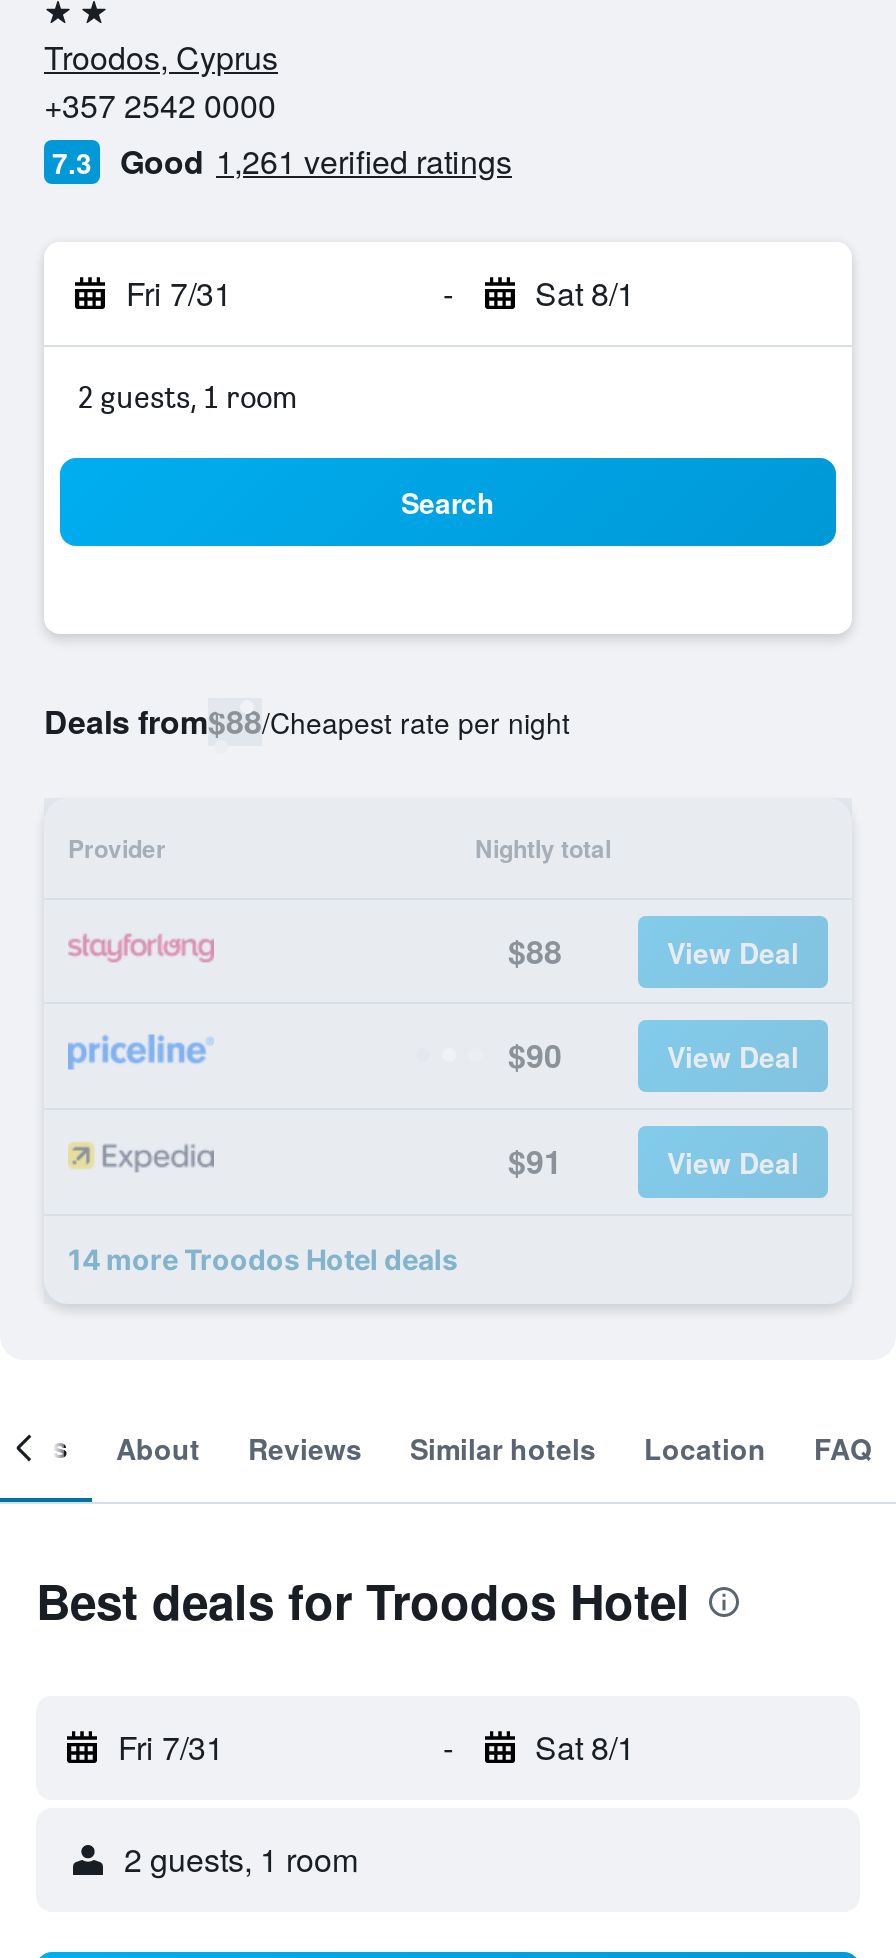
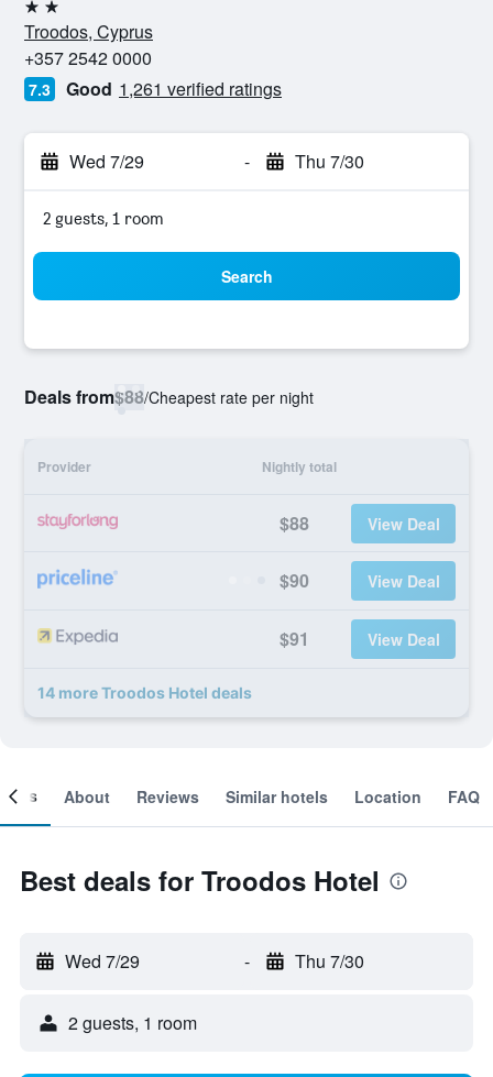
- Fri 7/31
+ Wed 7/29

- Sat 8/1
+ Thu 7/30

- Fri 7/31
+ Wed 7/29

- Sat 8/1
+ Thu 7/30
